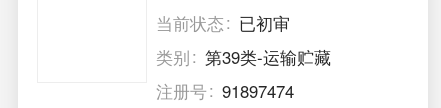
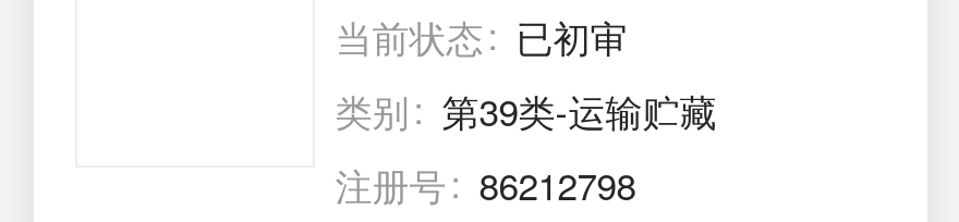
- 注册号 91897474
+ 注册号 86212798
